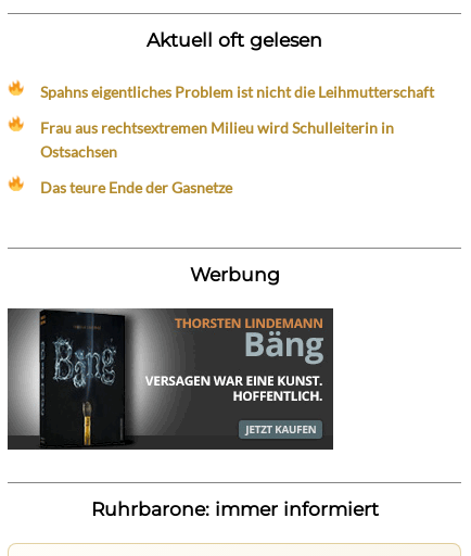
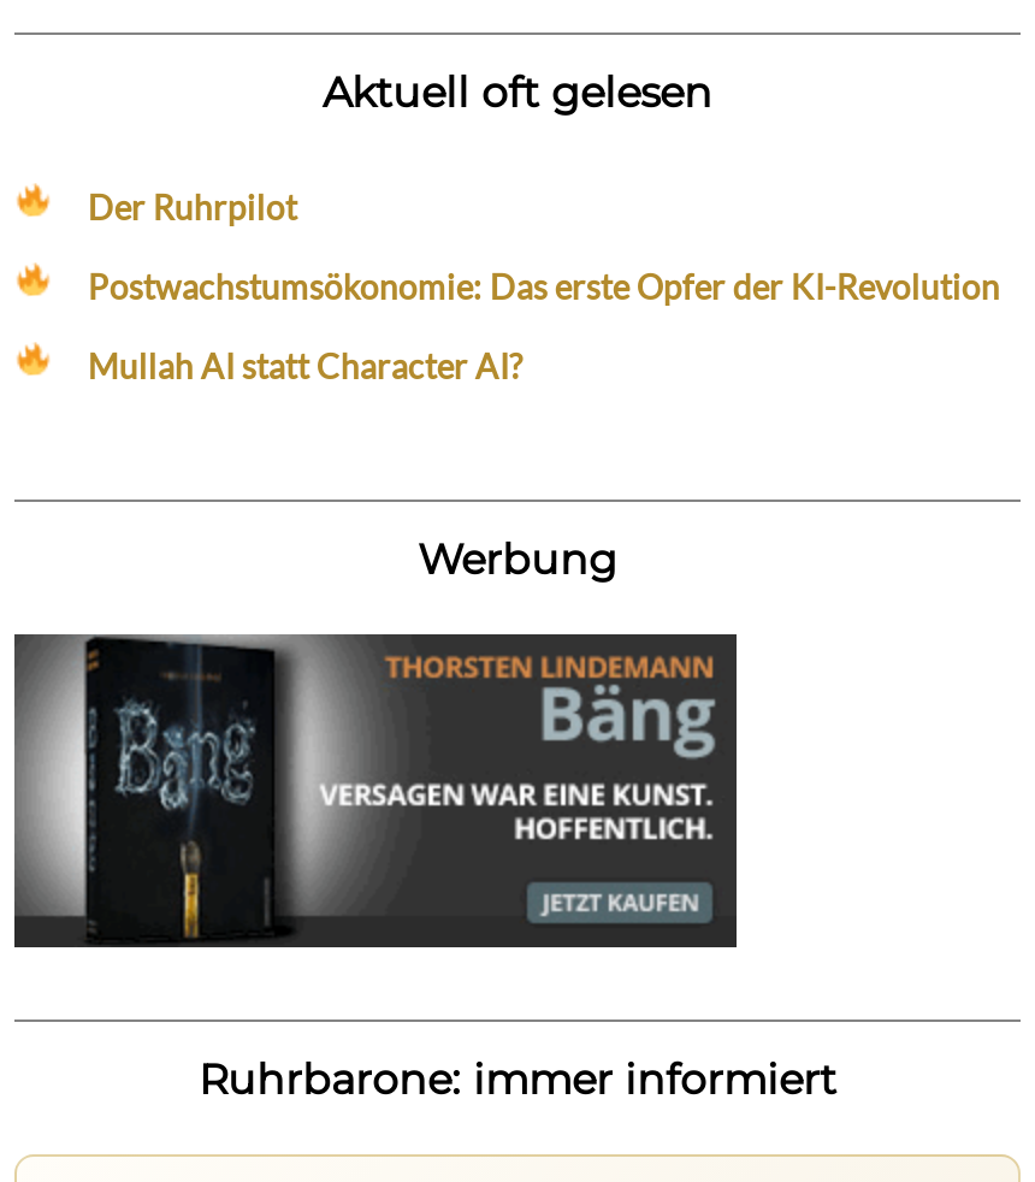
- Spahns eigentliches Problem ist nicht die Leihmutterschaft
+ Der Ruhrpilot

- Frau aus rechtsextremen Milieu wird Schulleiterin in
- Ostsachsen
+ Postwachstumsökonomie: Das erste Opfer der KI-Revolution

- Das teure Ende der Gasnetze
+ Mullah AI statt Character AI?
